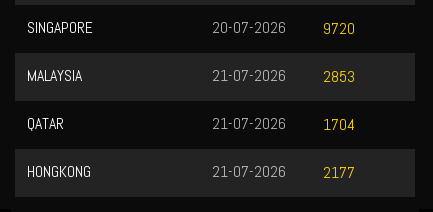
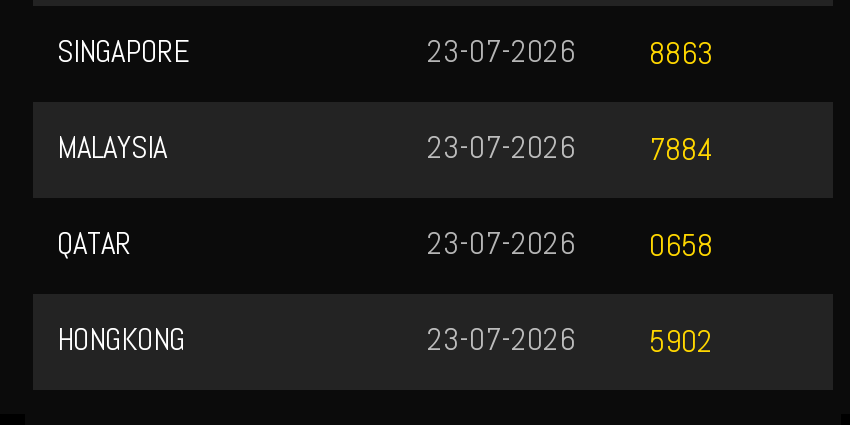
- 20-07-2026
+ 23-07-2026

- 9720
+ 8863

- 21-07-2026
+ 23-07-2026

- 2853
+ 7884

- 21-07-2026
+ 23-07-2026

- 1704
+ 0658

- 21-07-2026
+ 23-07-2026

- 2177
+ 5902
